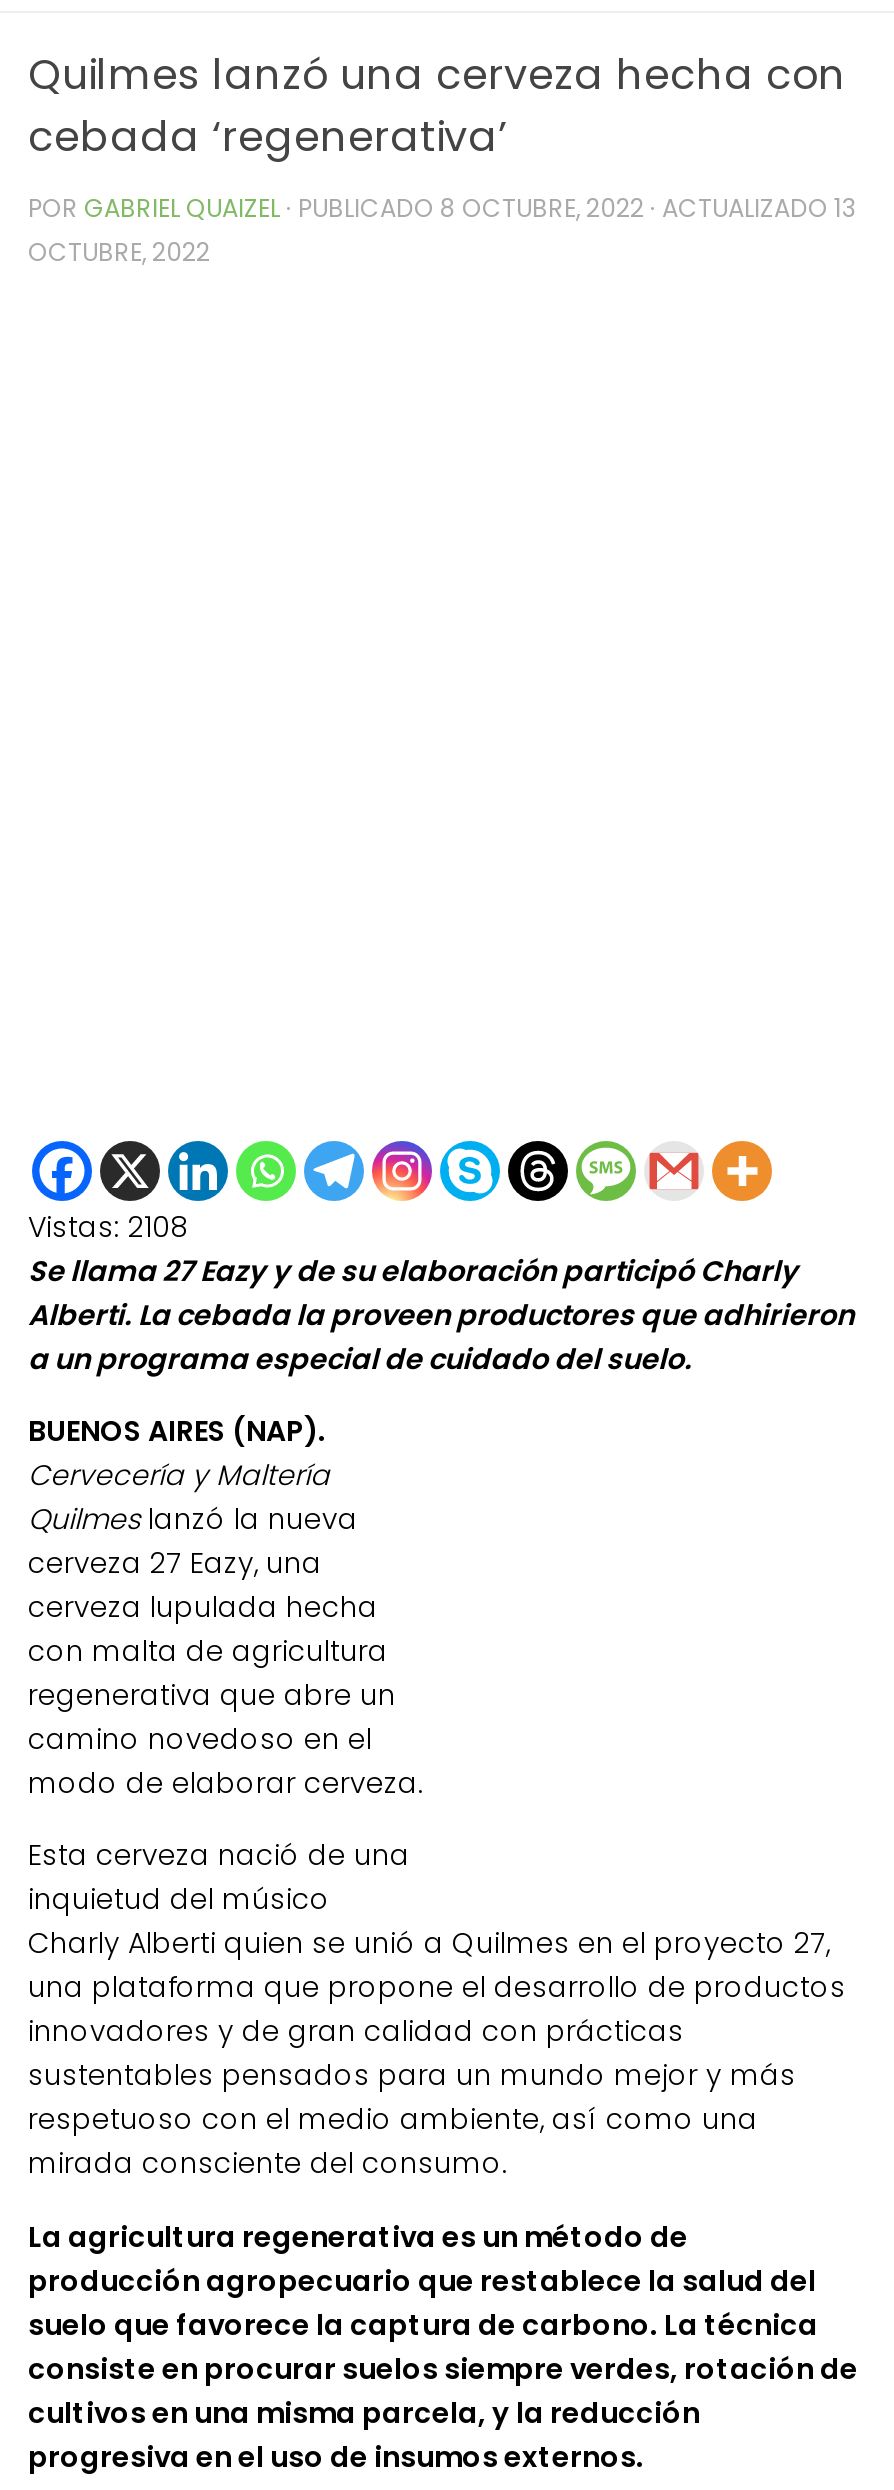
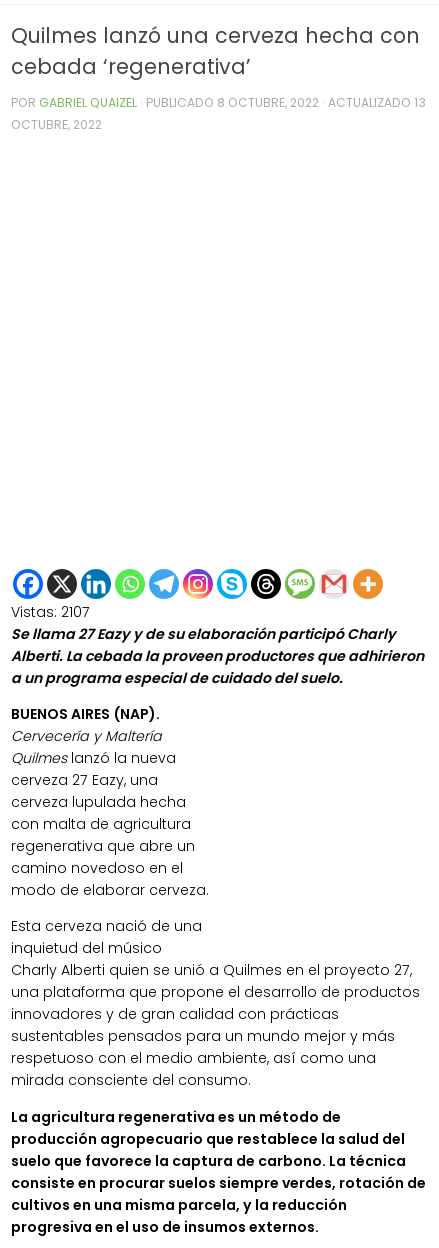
- Vistas: 2108
+ Vistas: 2107
